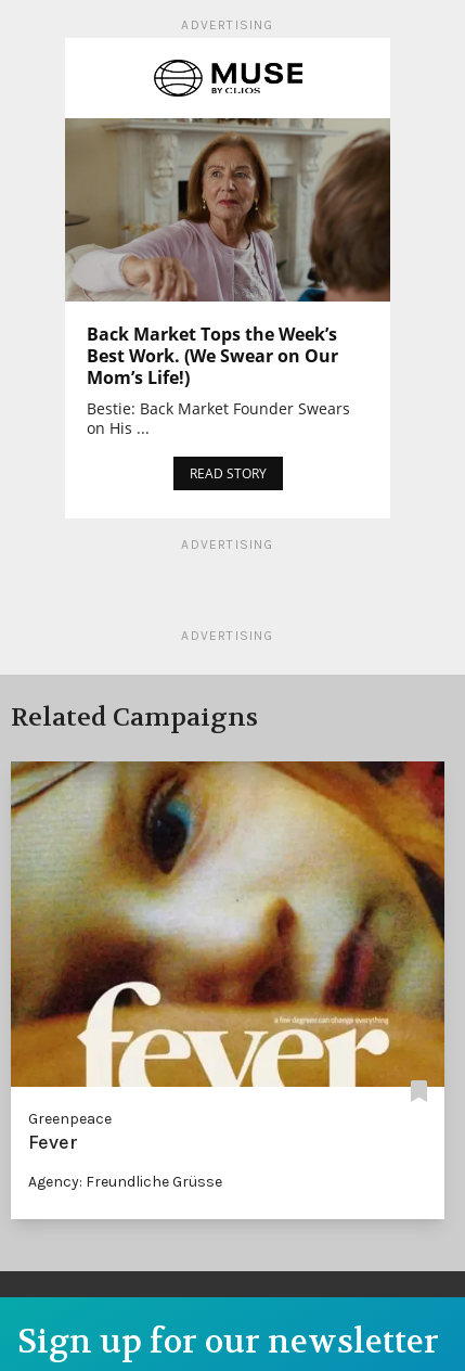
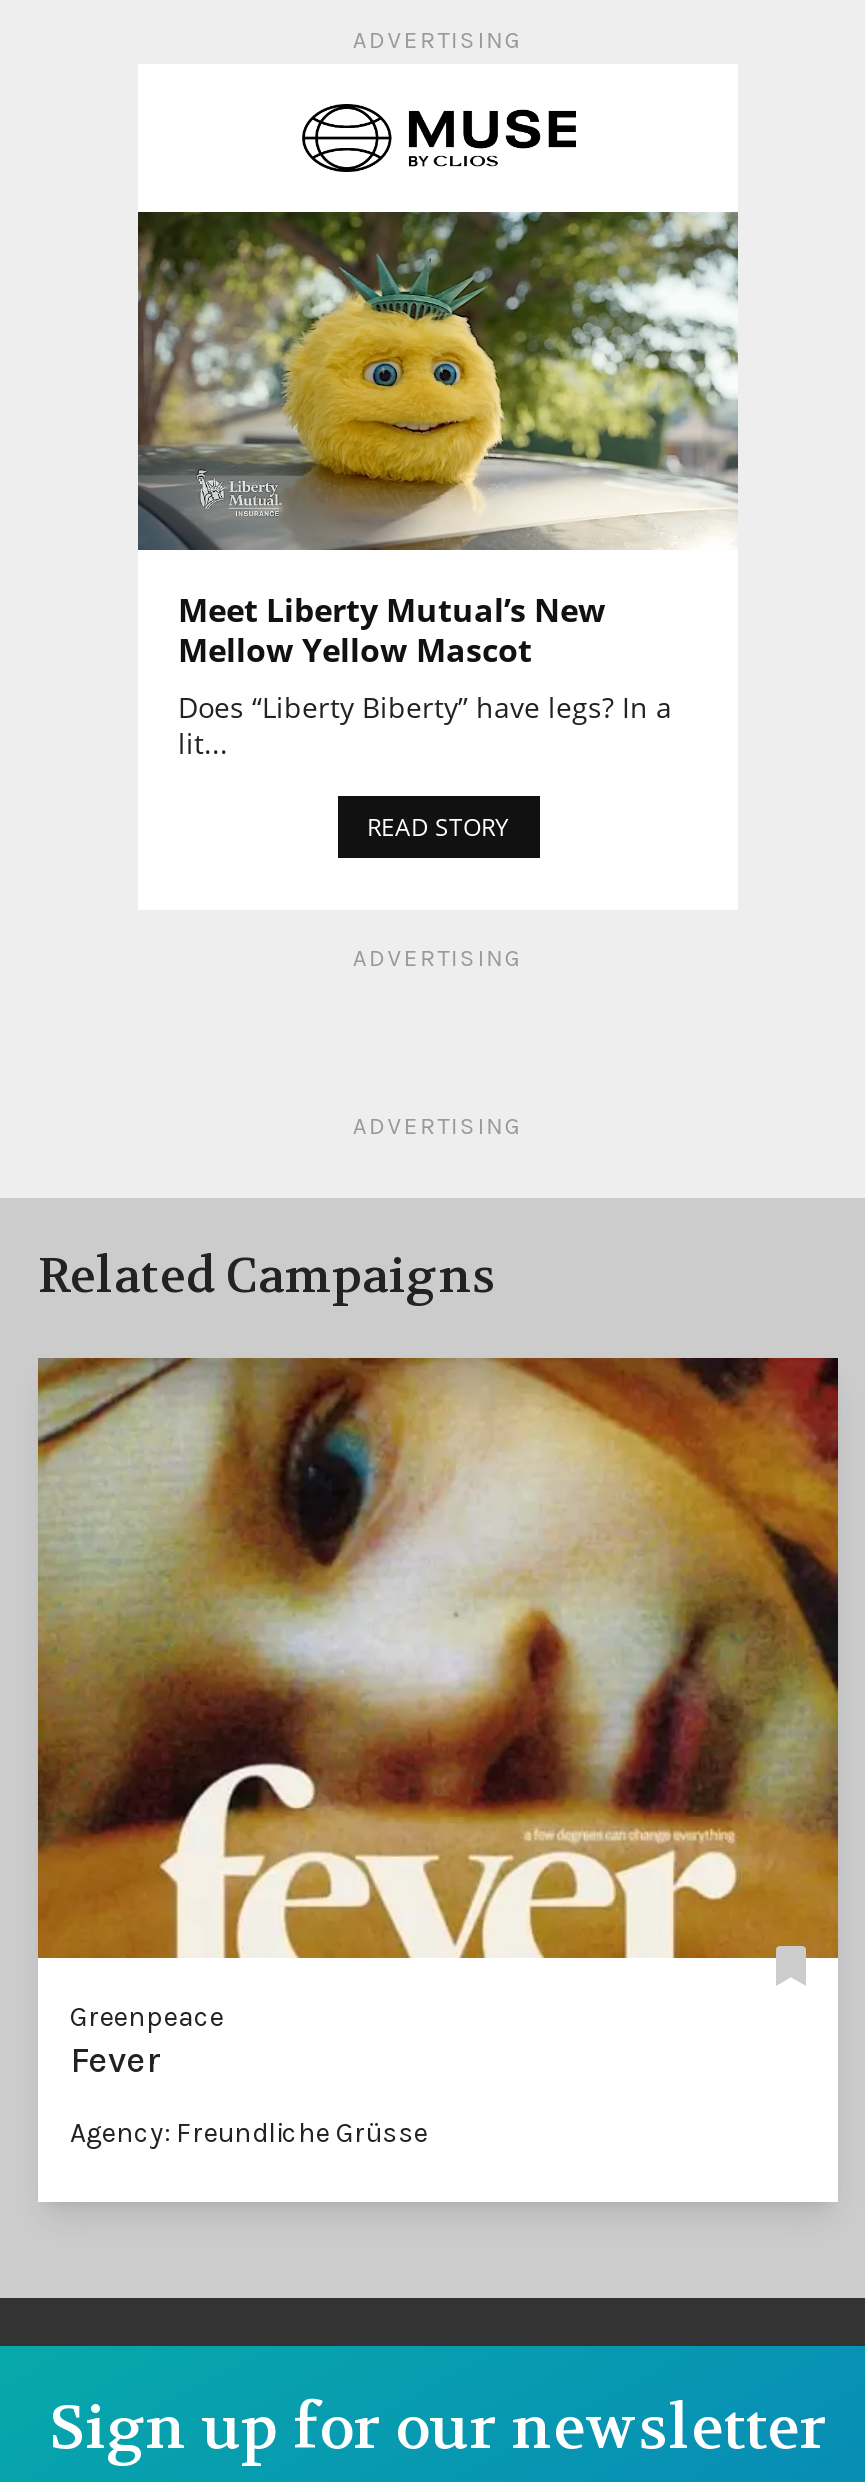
- [image]
- Back Market Tops the Week’s
- Best Work. (We Swear on Our
- Mom’s Life!)
- Bestie: Back Market Founder Swears
- on His ...
+ [image]
+ Meet Liberty Mutual’s New
+ Mellow Yellow Mascot
+ Does “Liberty Biberty” have legs? In a
+ lit...
